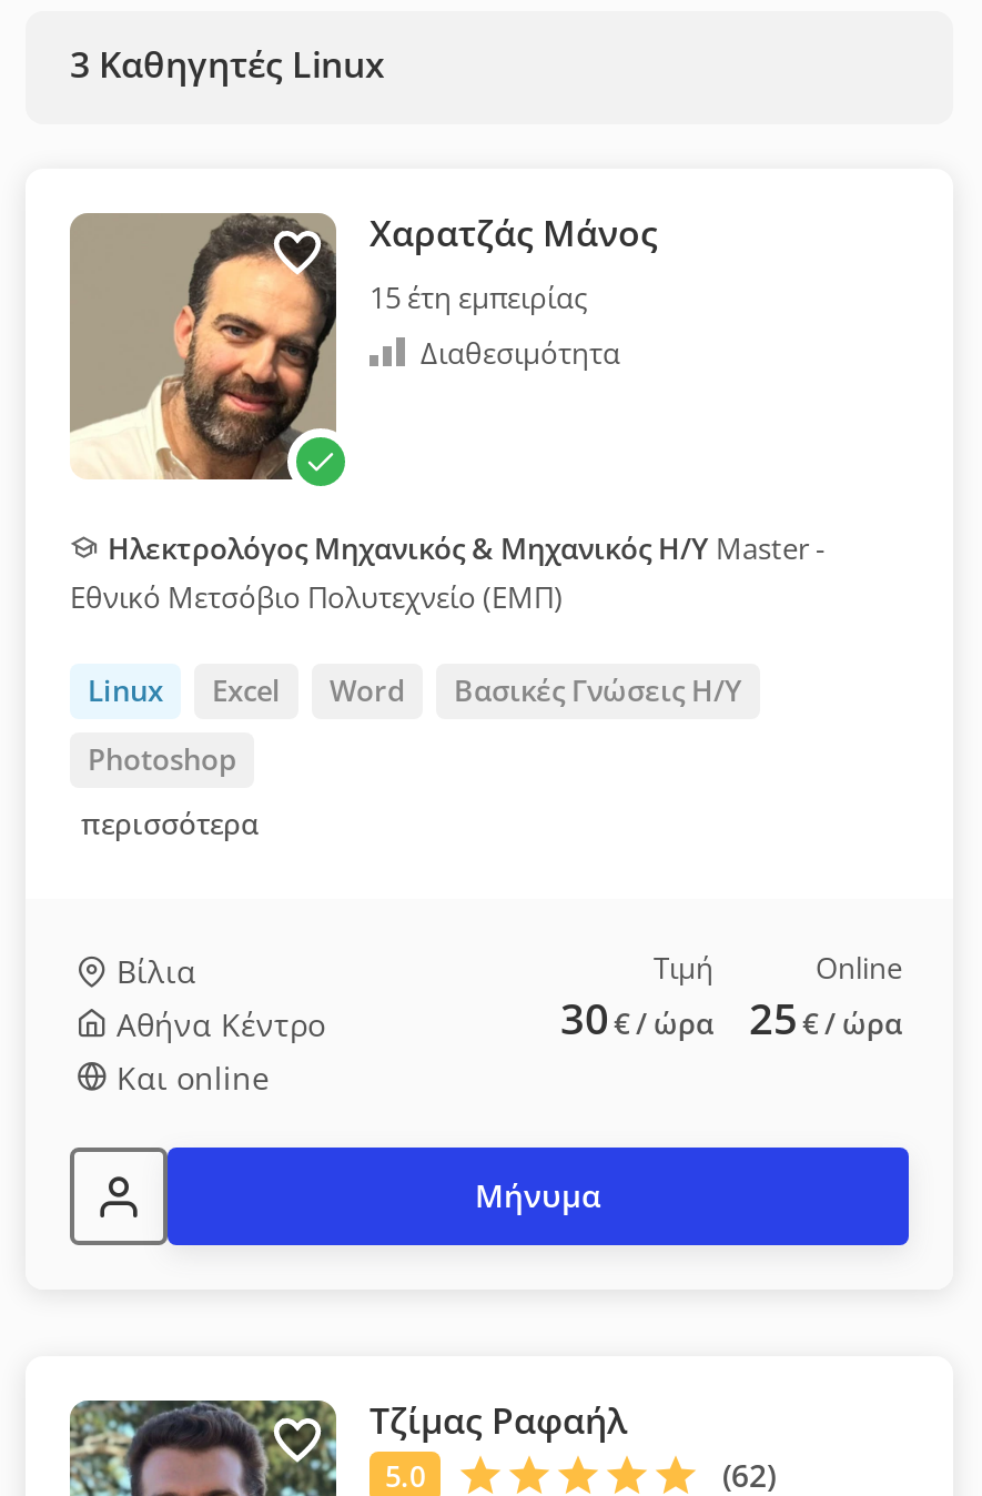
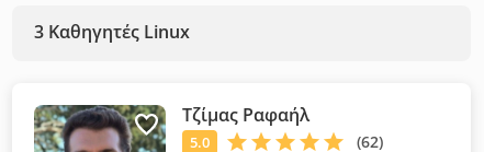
- [image]
- Χαρατζάς Μάνος
- 15 έτη εμπειρίας
- Διαθεσιμότητα

- Ηλεκτρολόγος Μηχανικός & Μηχανικός Η/Υ Master -
- Εθνικό Μετσόβιο Πολυτεχνείο (ΕΜΠ)
- Linux
- Excel
- Word
- Βασικές Γνώσεις Η/Υ
- Photoshop
- περισσότερα
- Βίλια
- Αθήνα Κέντρο
- Και online

- Online
- 25 € / ώρα
- Μήνυμα

- Τιμή
- 30 € / ώρα
